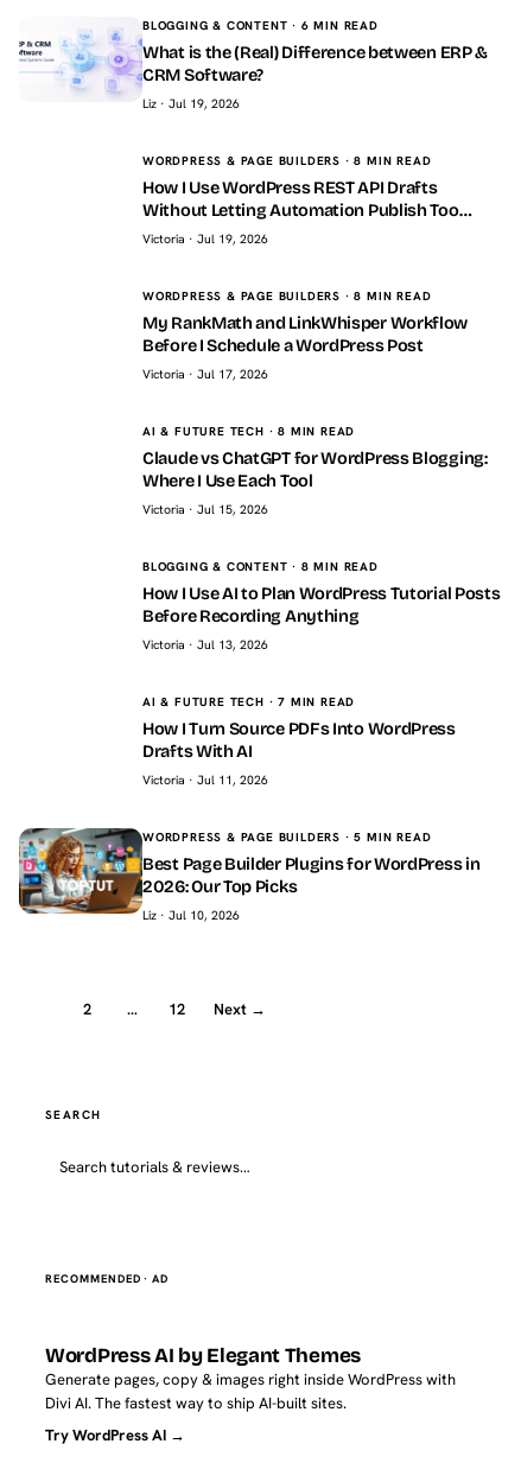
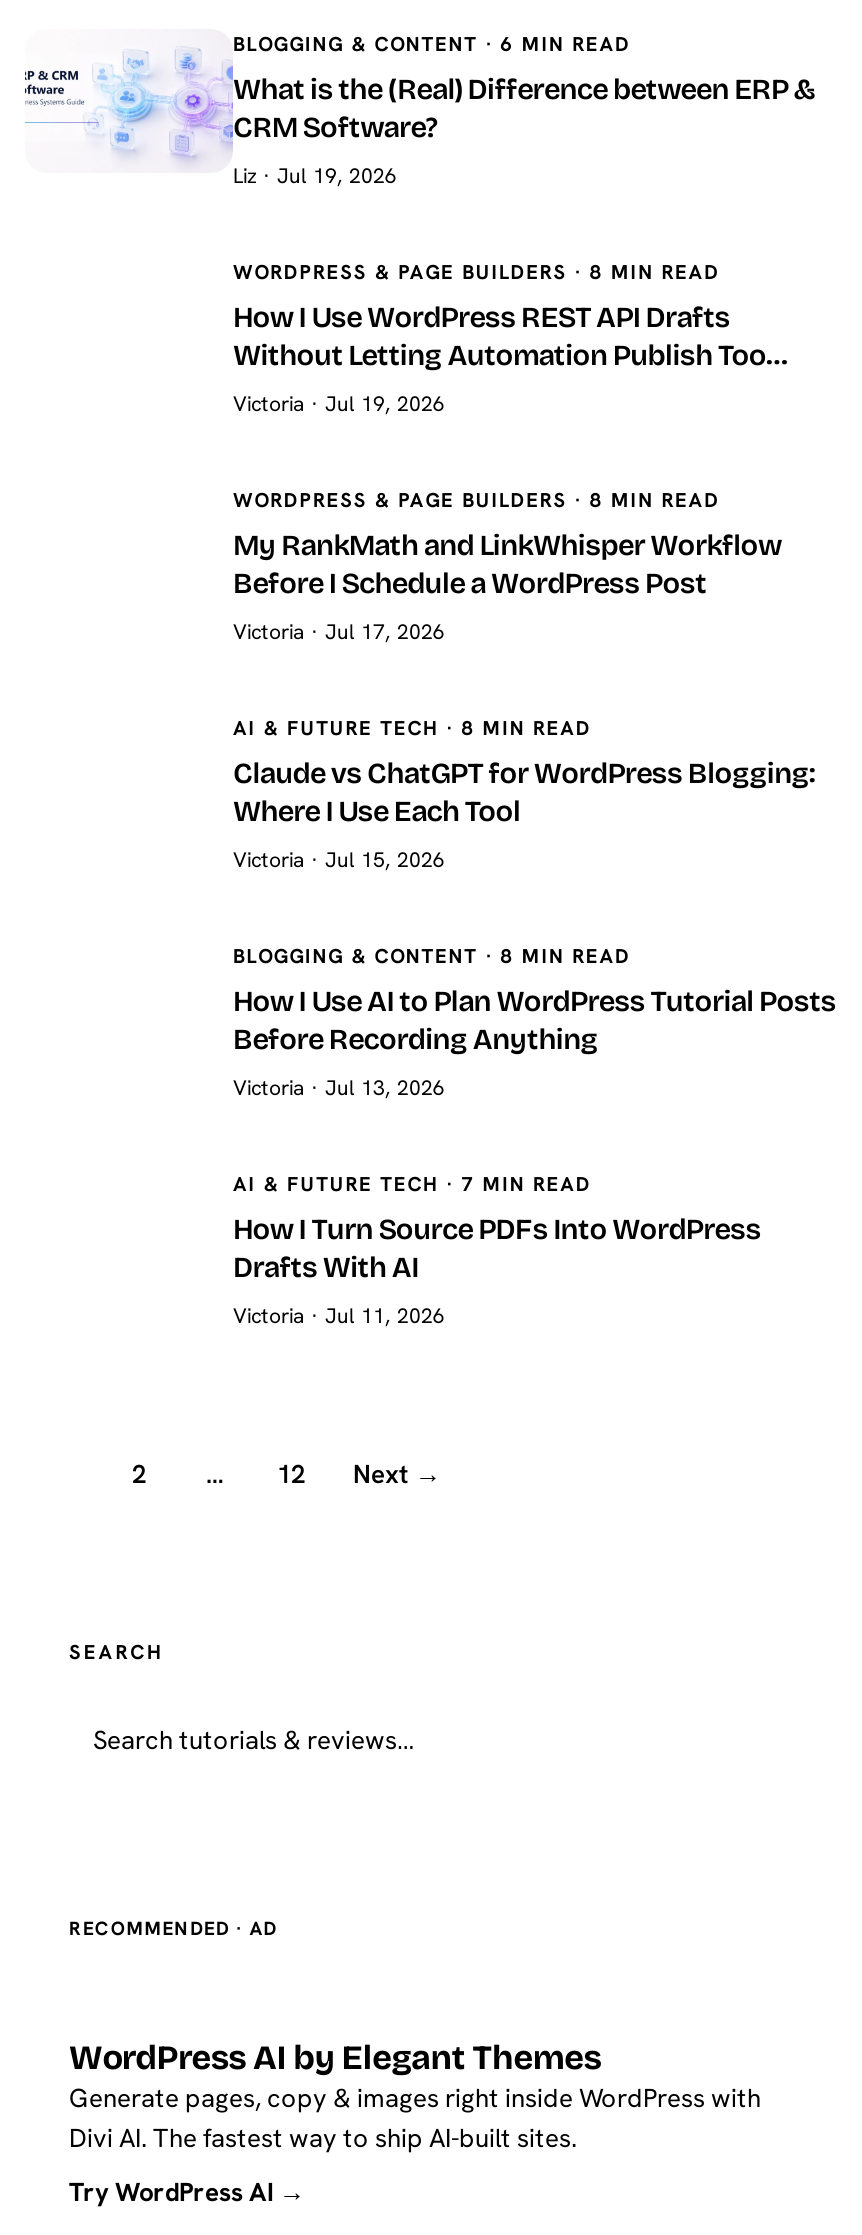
- [image]
- WORDPRESS & PAGE BUILDERS · 5 MIN READ
- Best Page Builder Plugins for WordPress in
- 2026: Our Top Picks
- Liz · Jul 10, 2026
